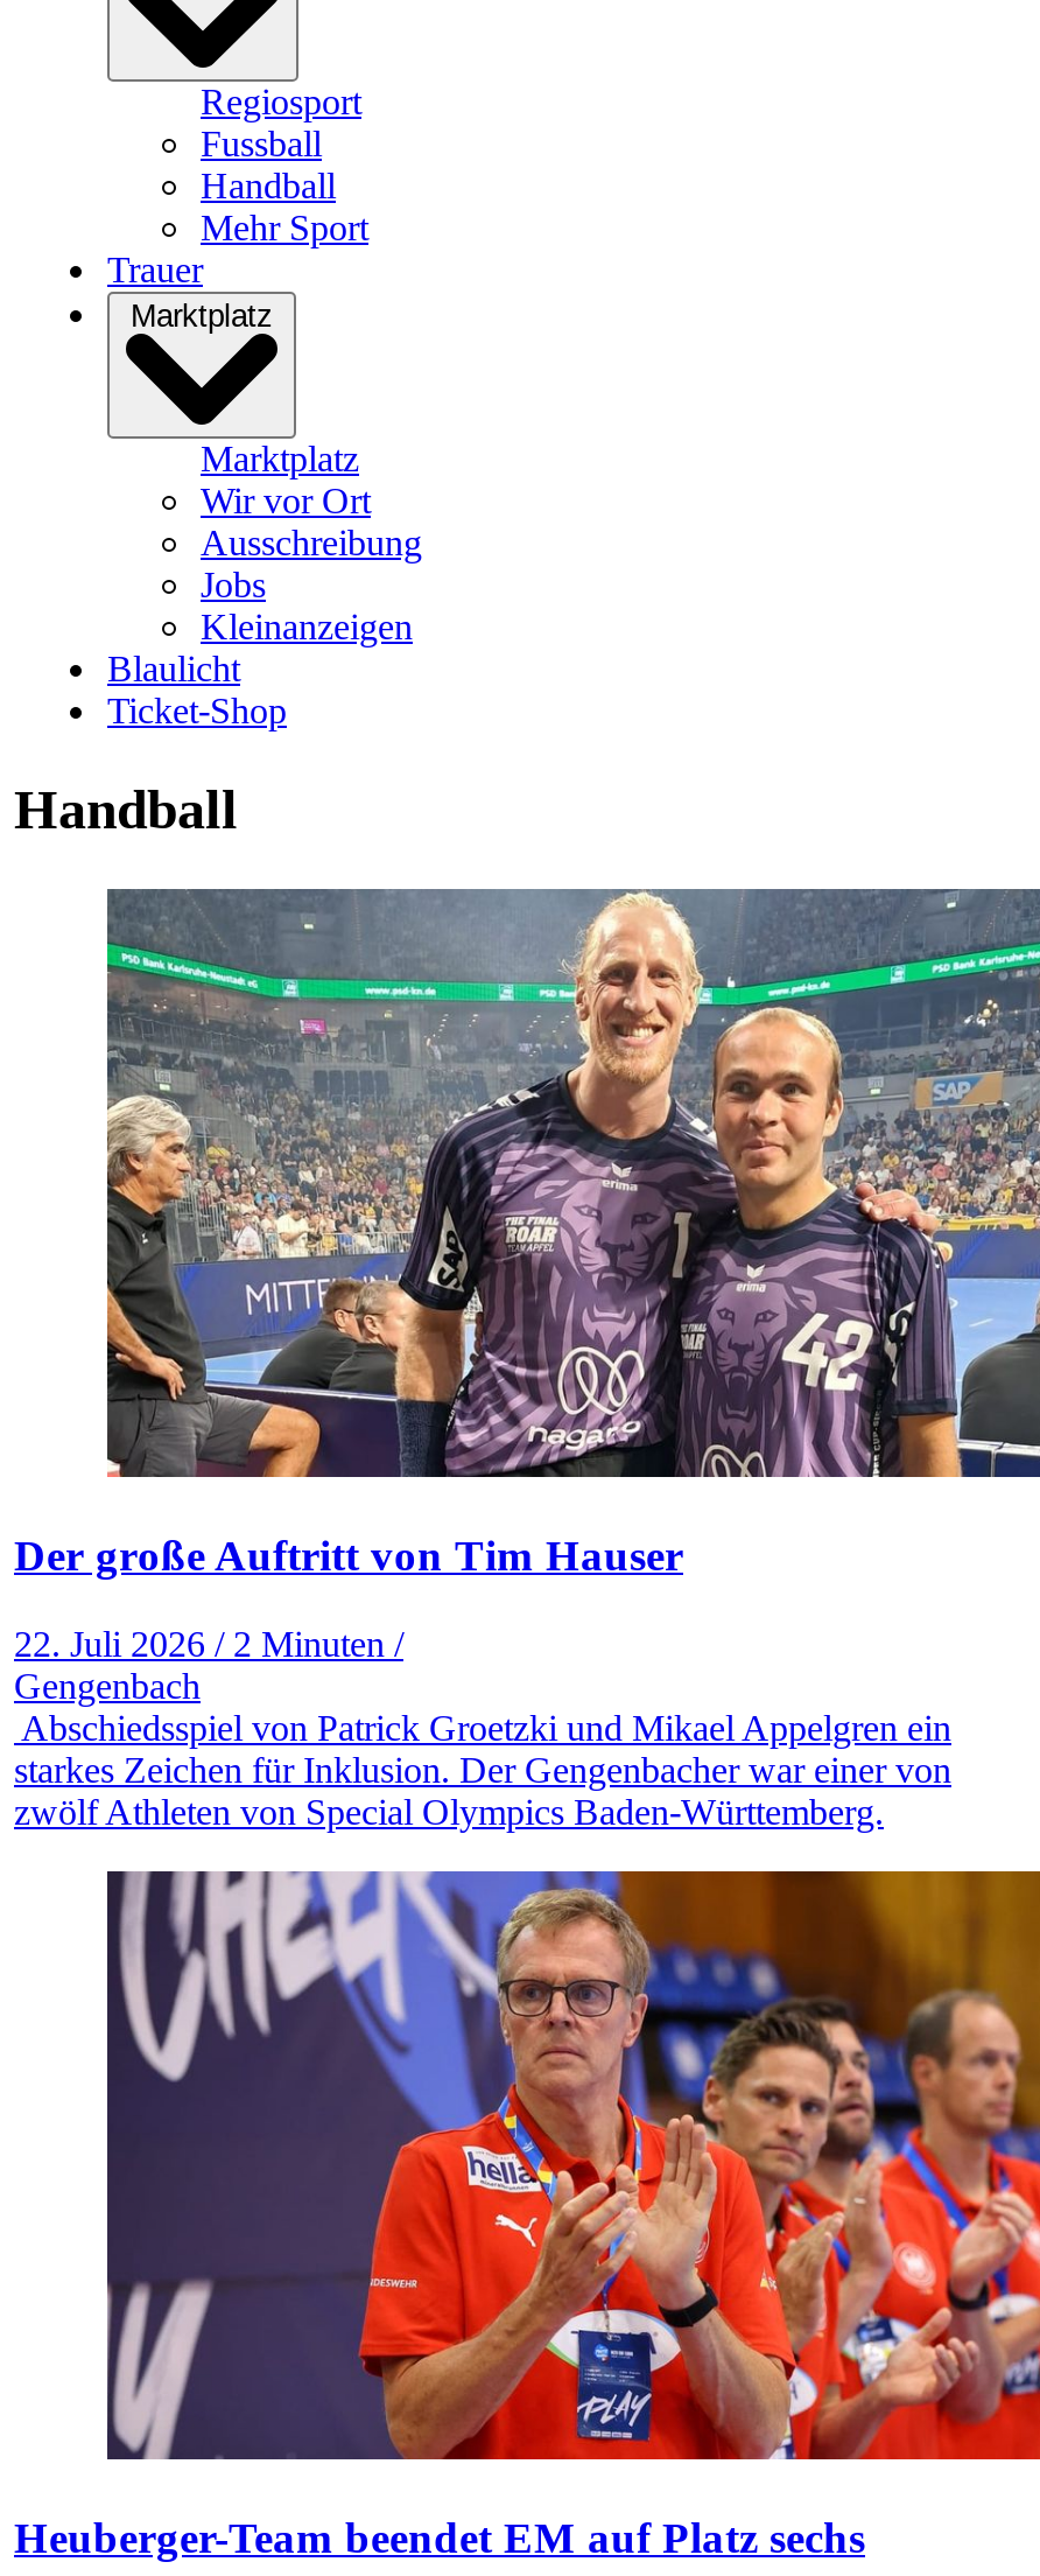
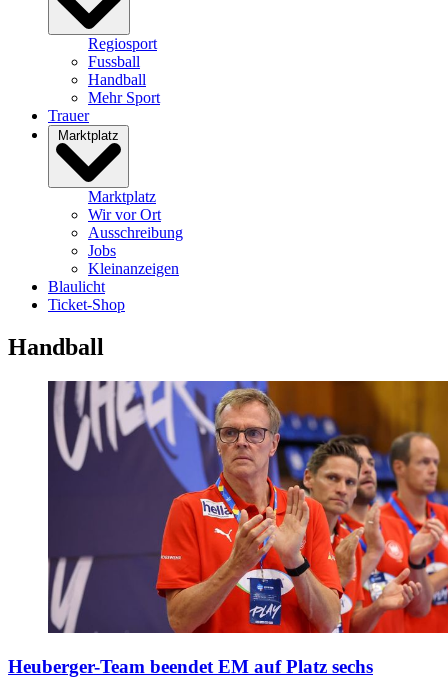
- [image]
- Der große Auftritt von Tim Hauser
- 22. Juli 2026 / 2 Minuten /
- Gengenbach
- Abschiedsspiel von Patrick Groetzki und Mikael Appelgren ein
- starkes Zeichen für Inklusion. Der Gengenbacher war einer von
- zwölf Athleten von Special Olympics Baden-Württemberg.
